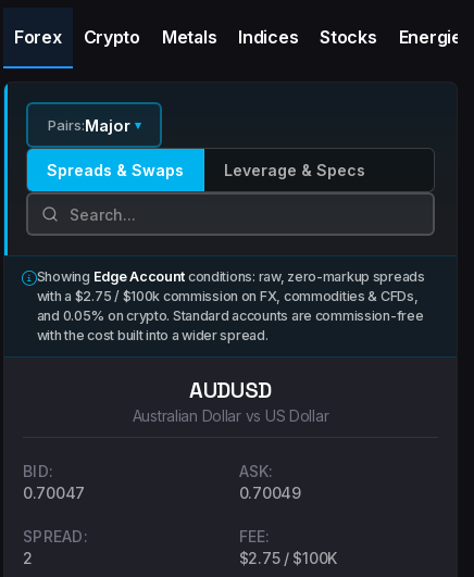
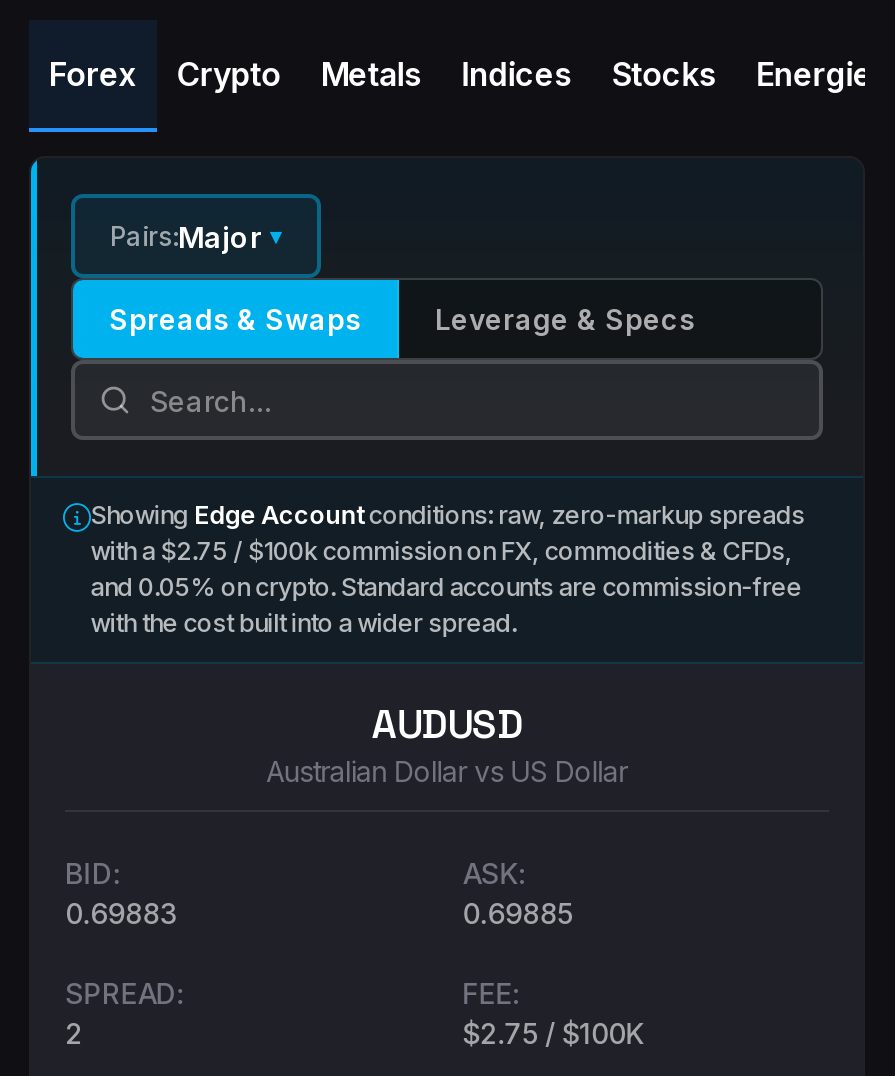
- 0.70047
+ 0.69883

- 0.70049
+ 0.69885
